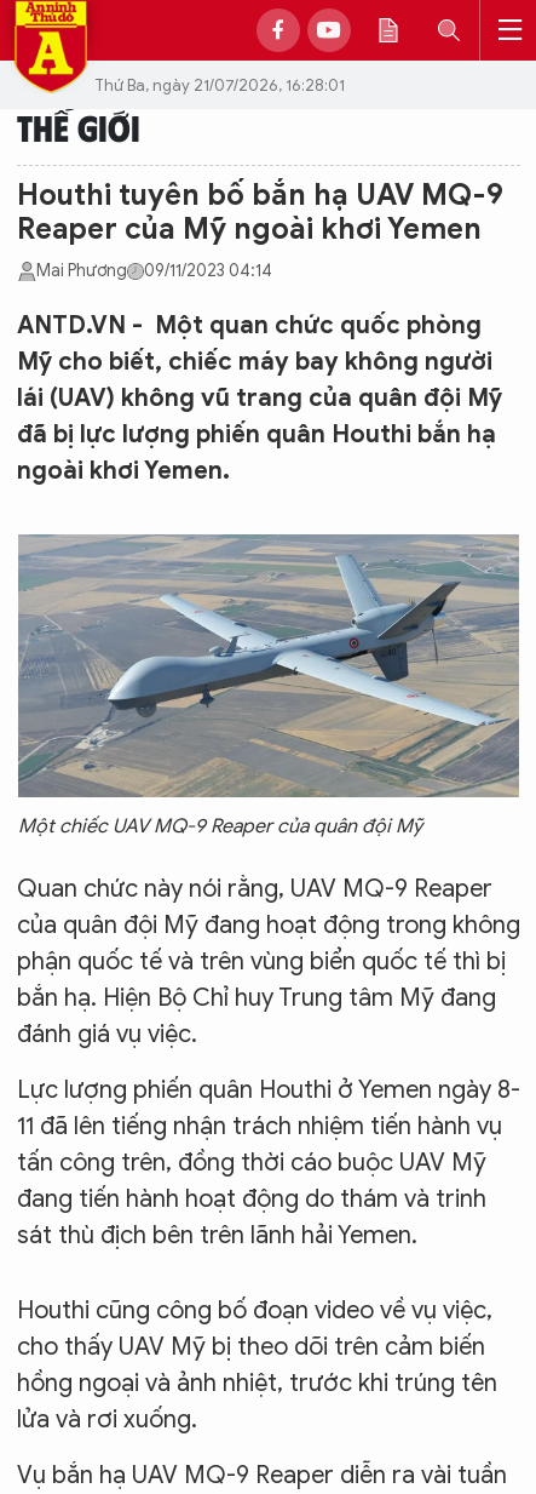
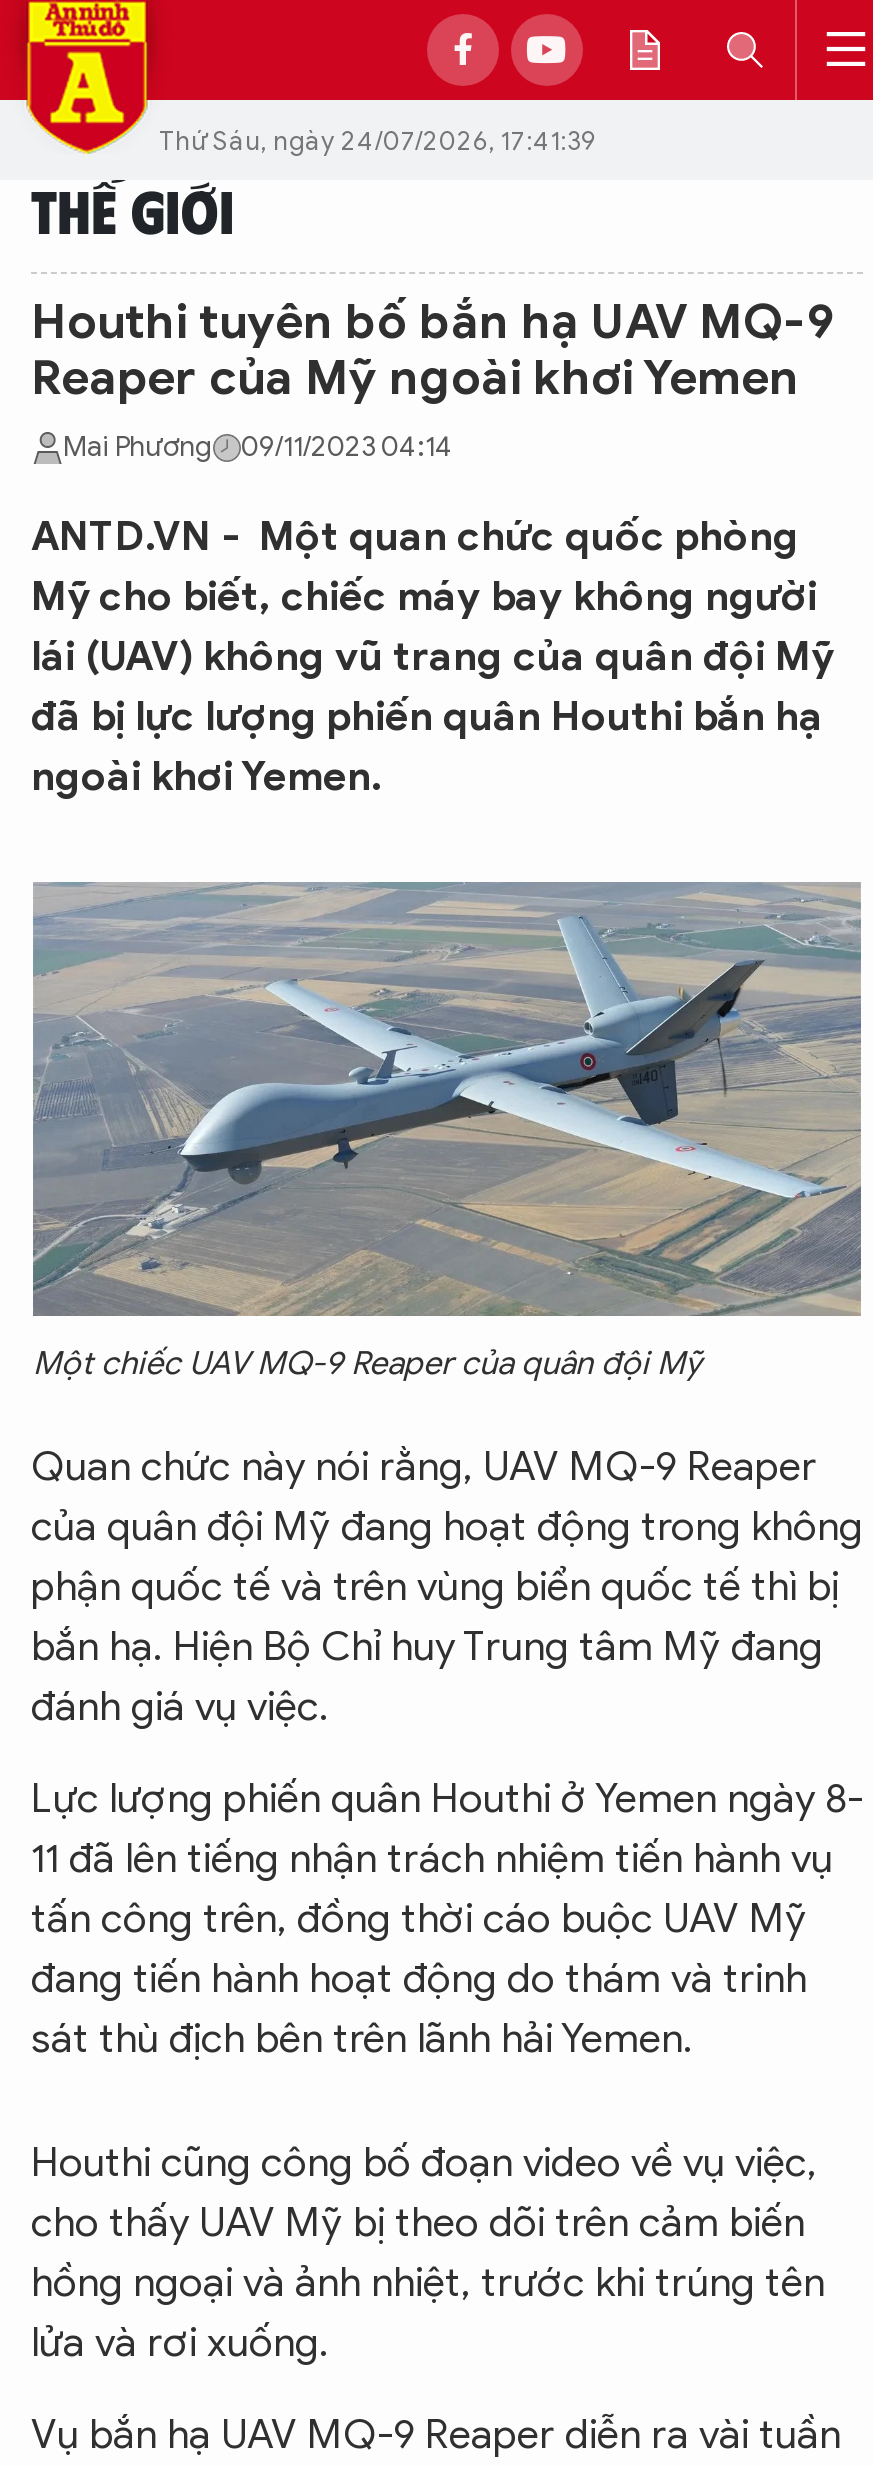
- Thứ Ba, ngày 21/07/2026, 16:28:01
+ Thứ Sáu, ngày 24/07/2026, 17:41:39
